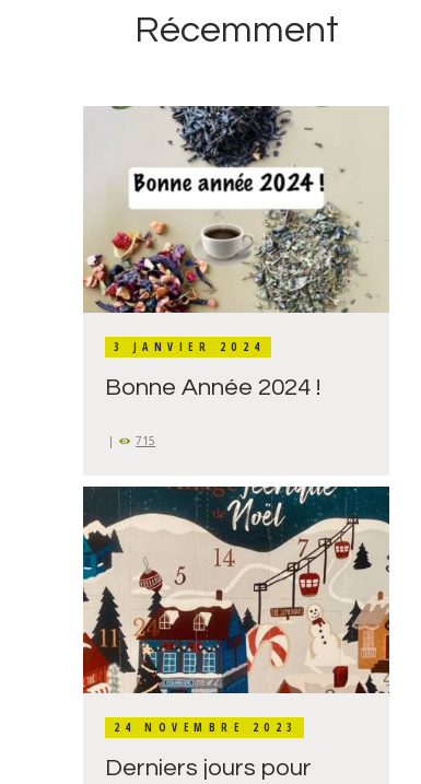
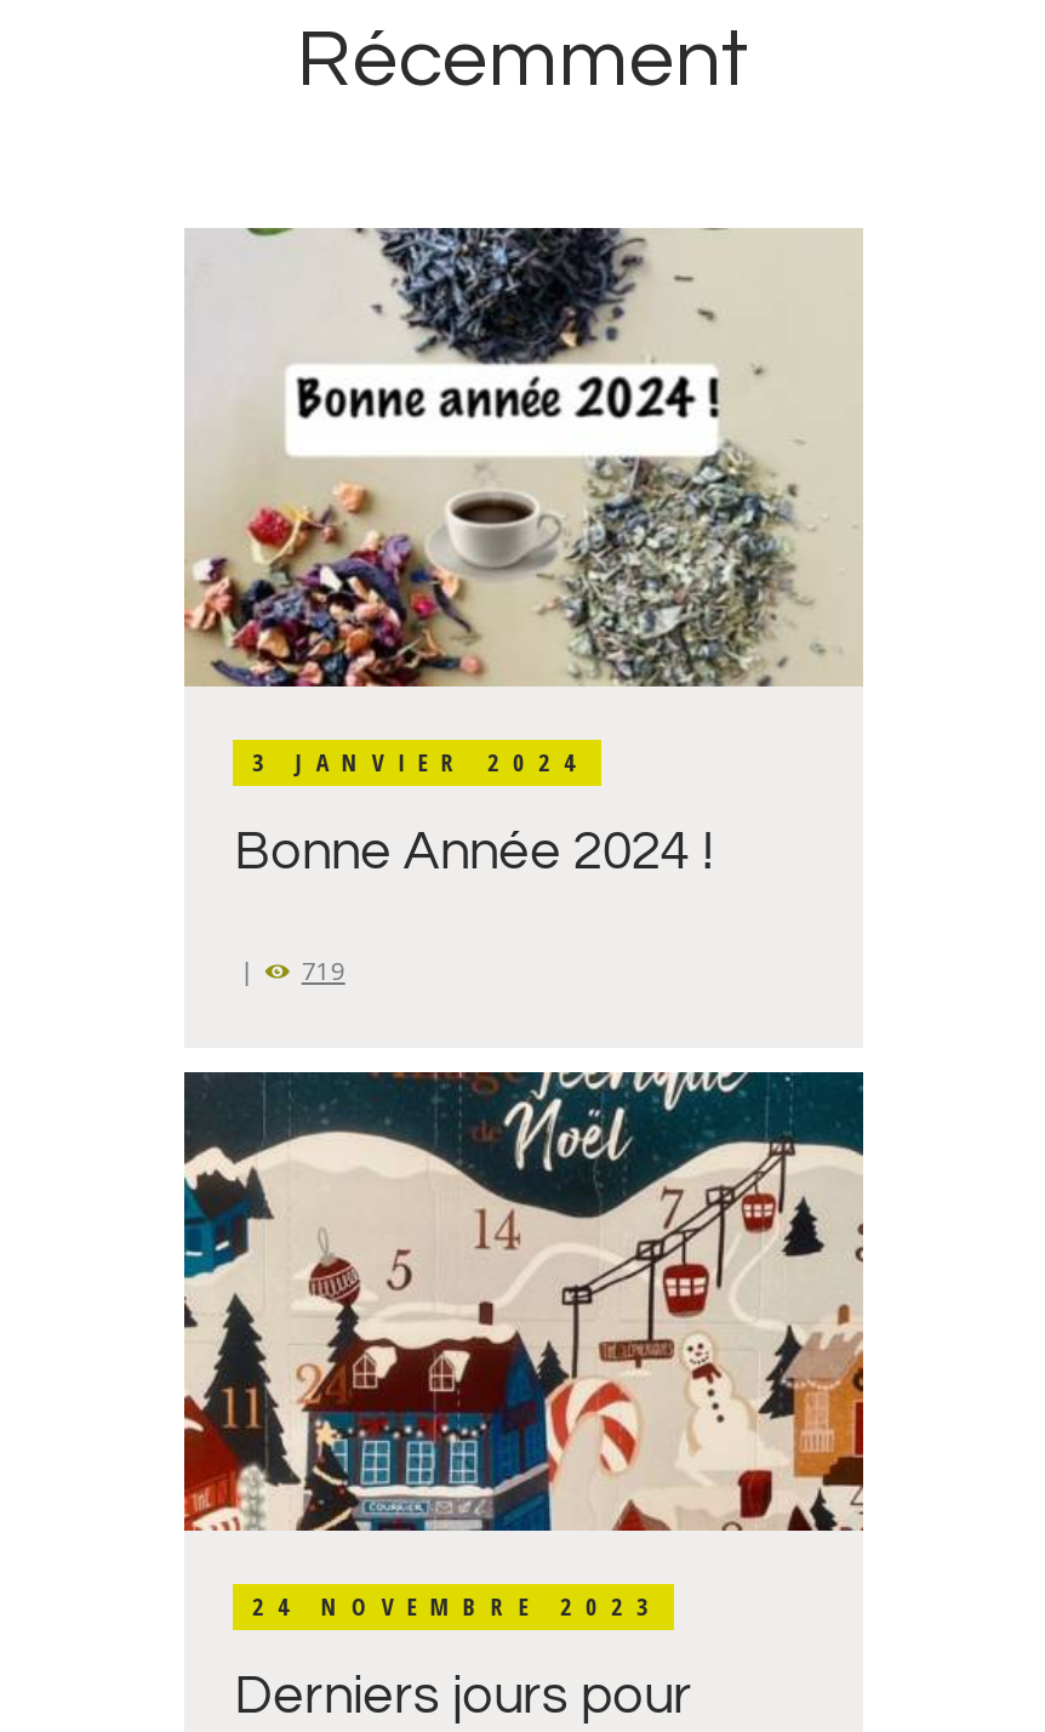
- 715
+ 719
